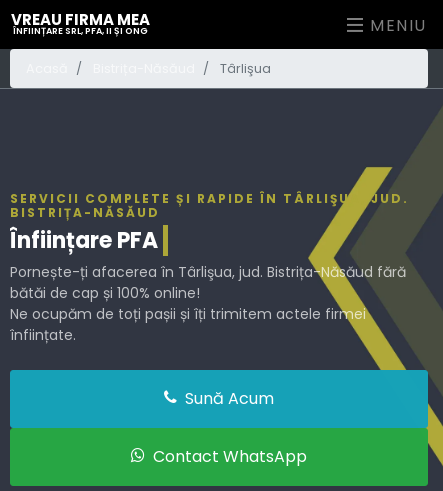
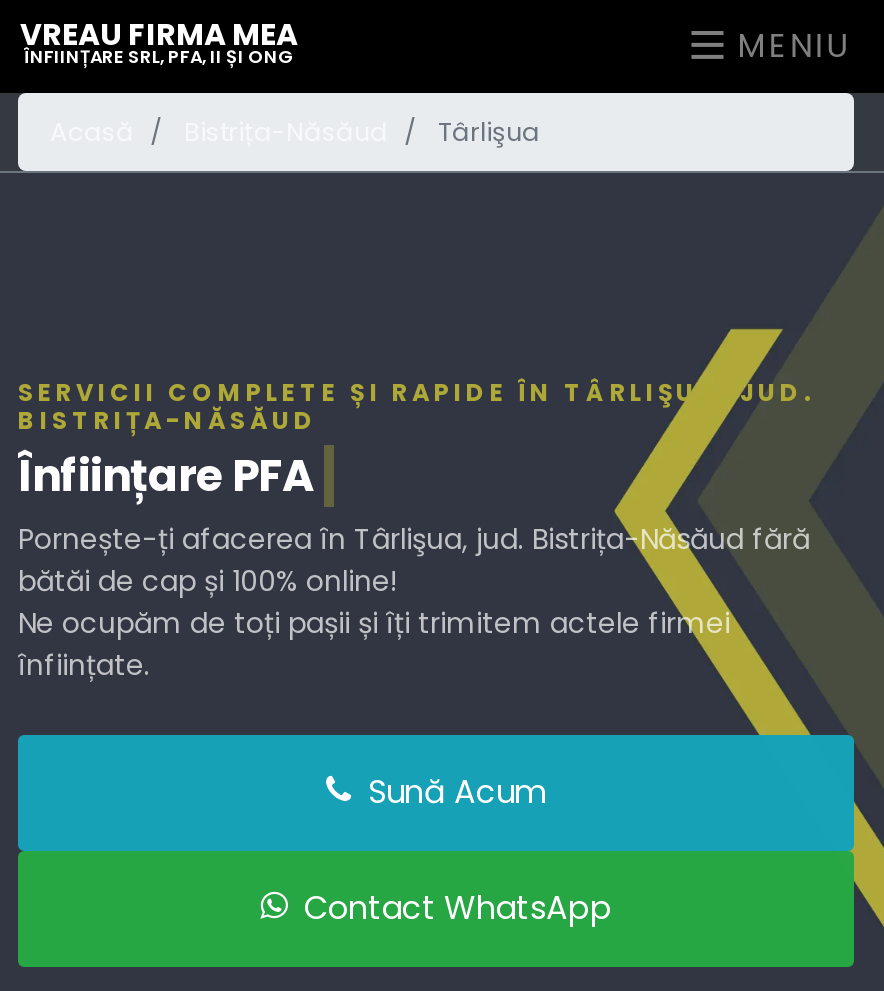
- Înființare PFA
+ Înființare II
